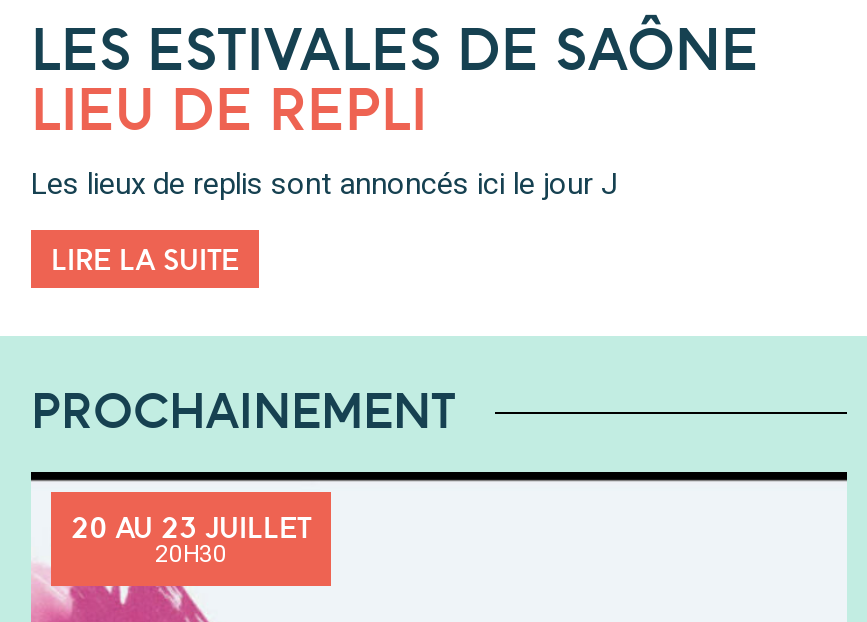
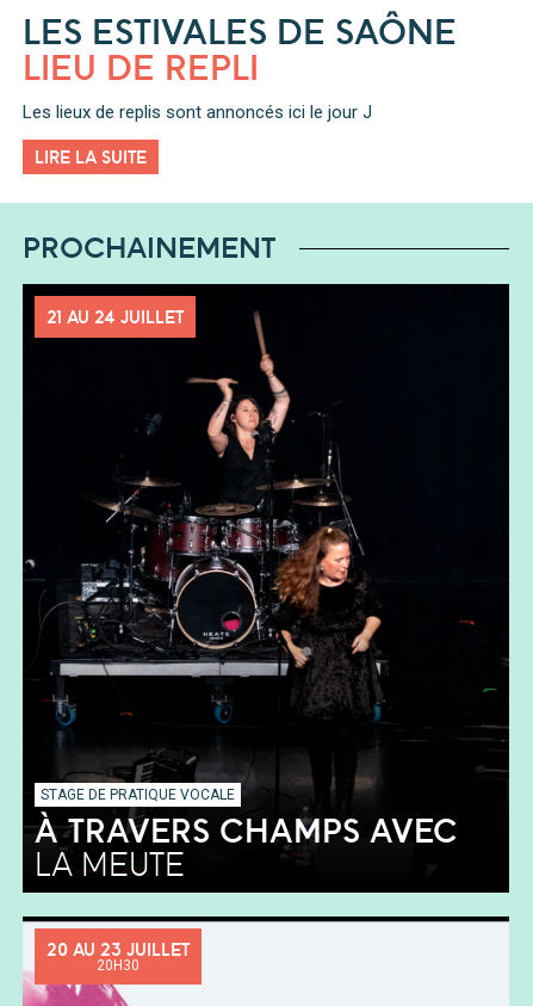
+ [image]
+ 21 AU 24 JUILLET

+ STAGE DE PRATIQUE VOCALE
+ À TRAVERS CHAMPS AVEC
+ LA MEUTE
